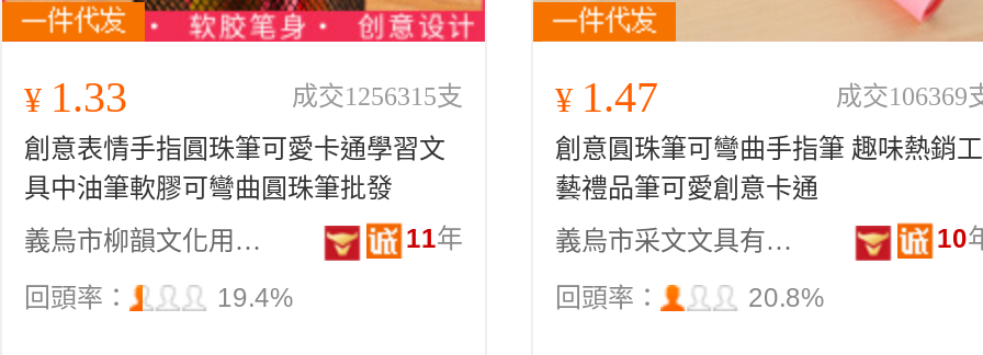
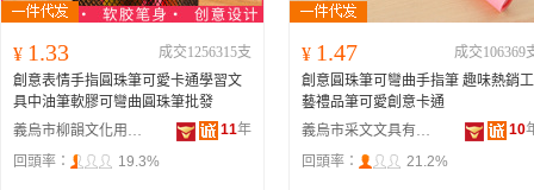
- 19.4%
+ 19.3%

- 20.8%
+ 21.2%
